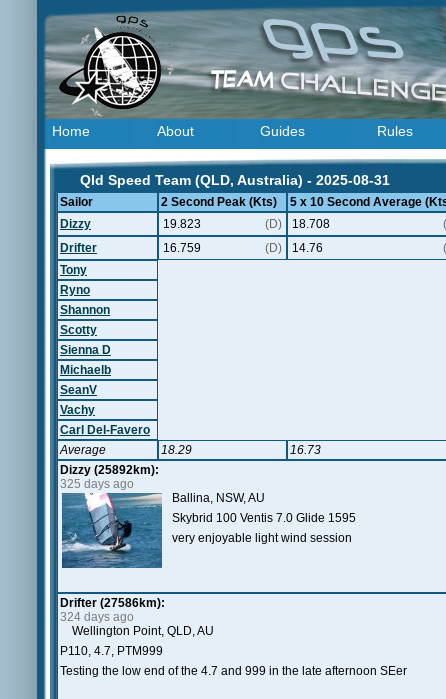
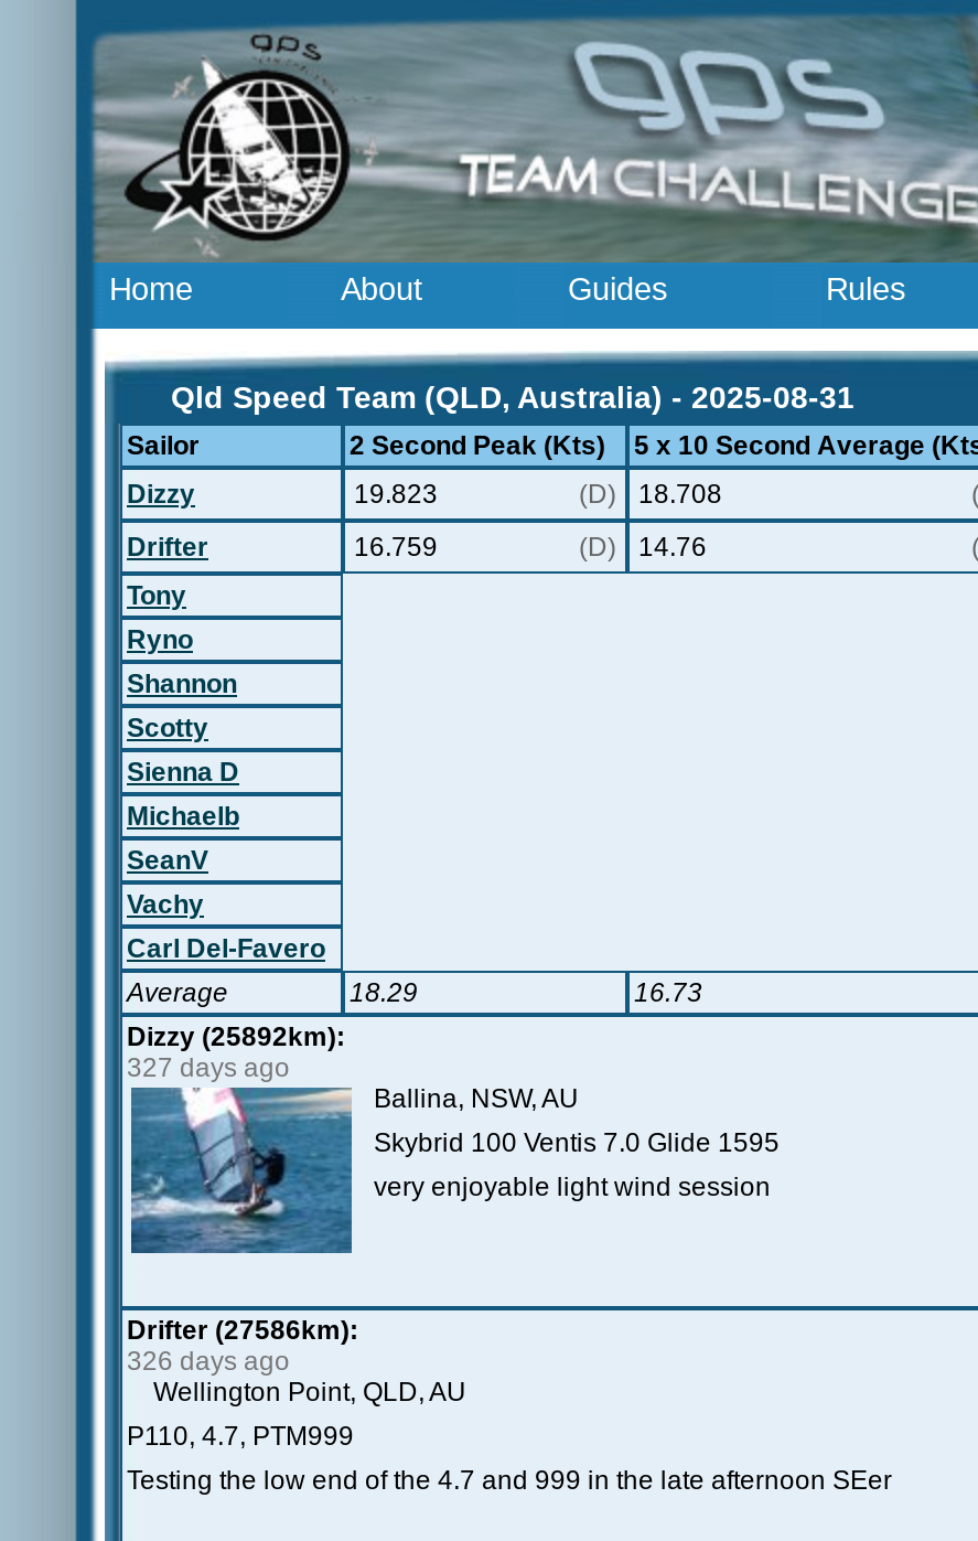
- 325 days ago
+ 327 days ago

- 324 days ago
+ 326 days ago
